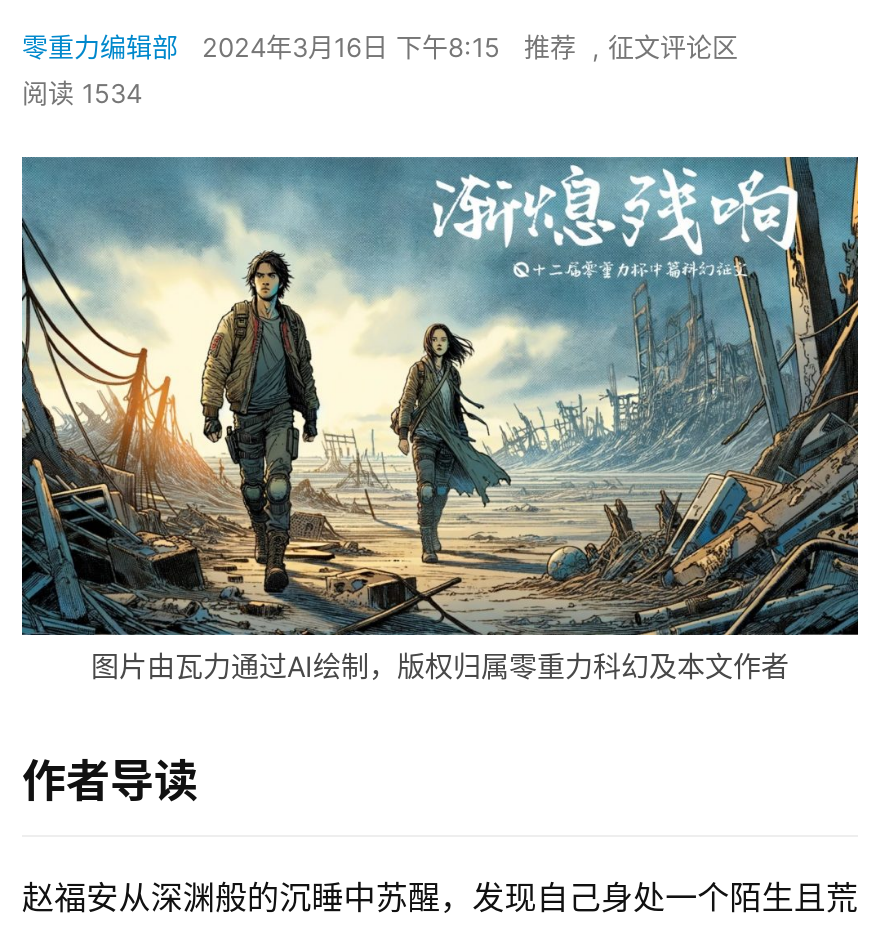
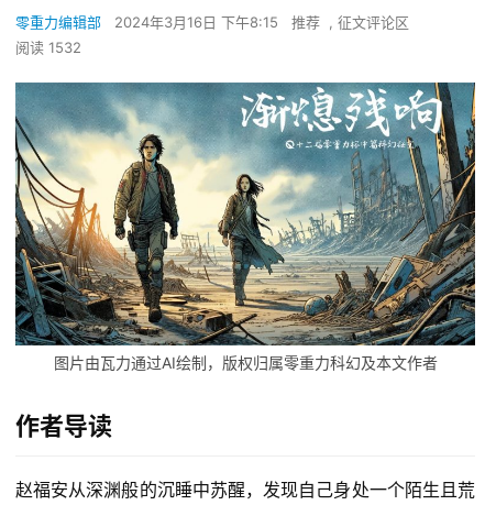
- 阅读 1534
+ 阅读 1532
